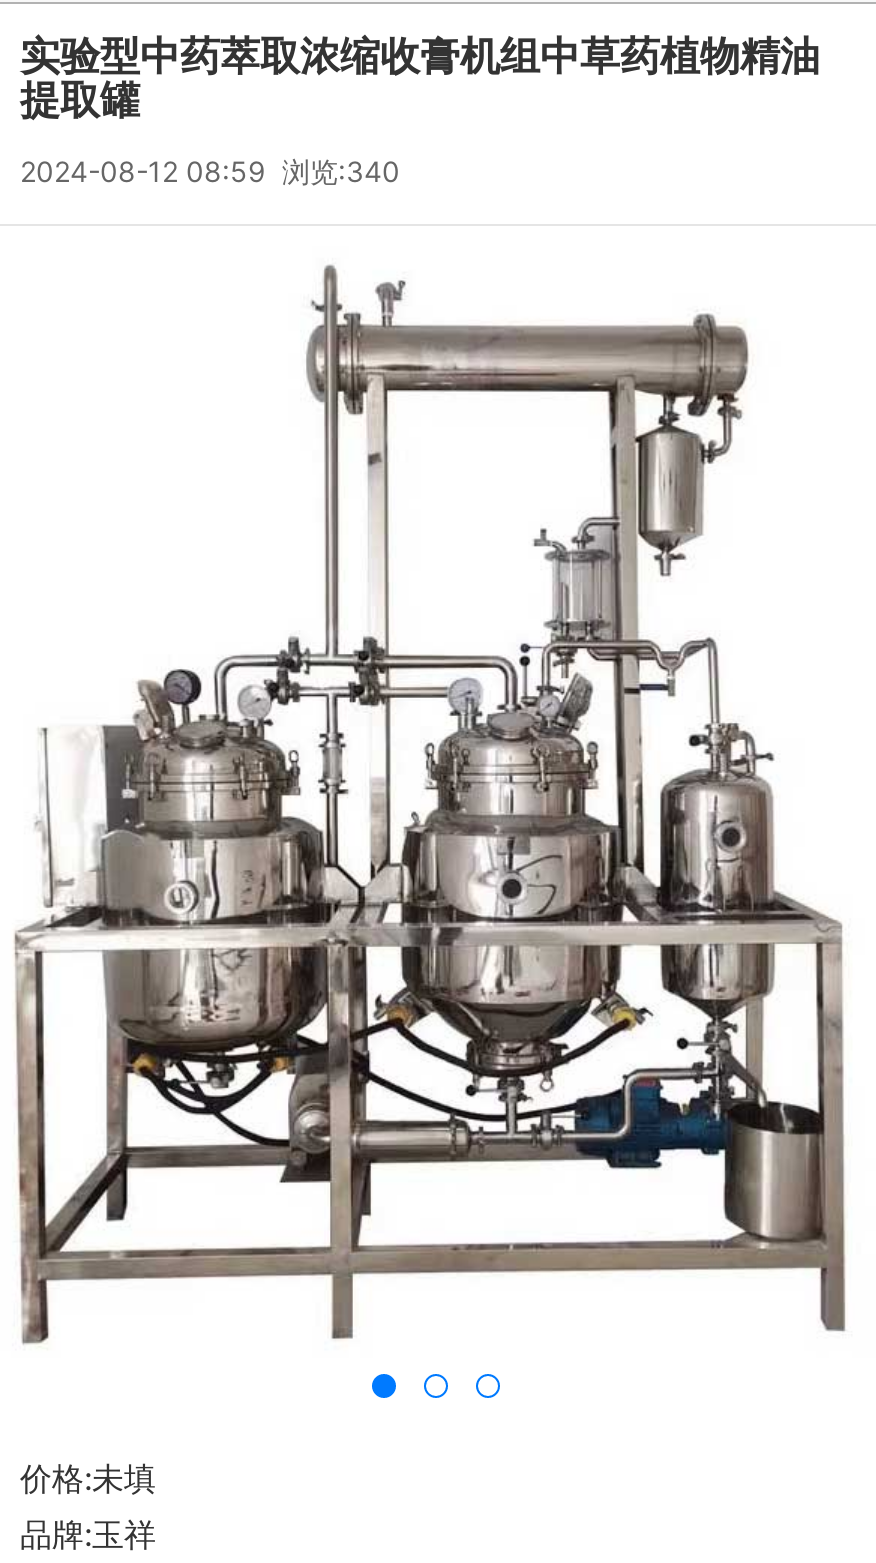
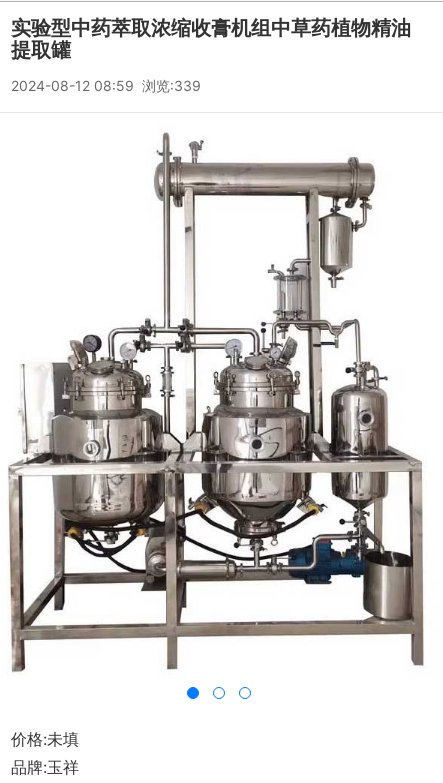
- 2024-08-12 08:59 浏览:340
+ 2024-08-12 08:59 浏览:339
